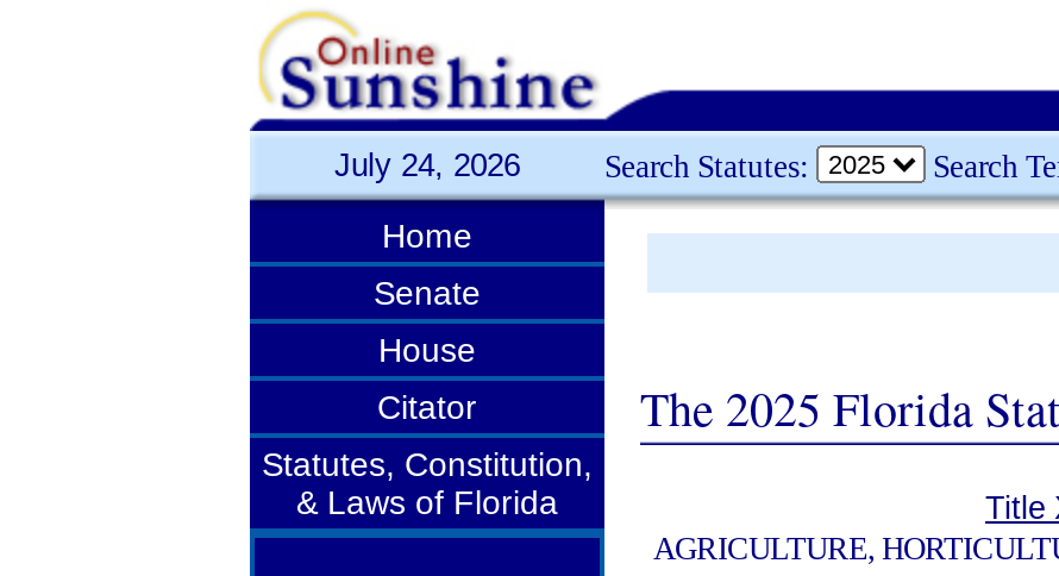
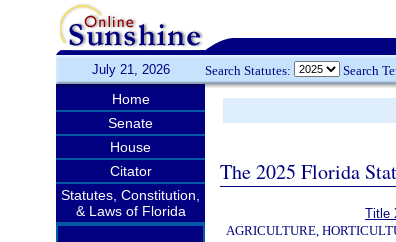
- July 24, 2026
+ July 21, 2026
